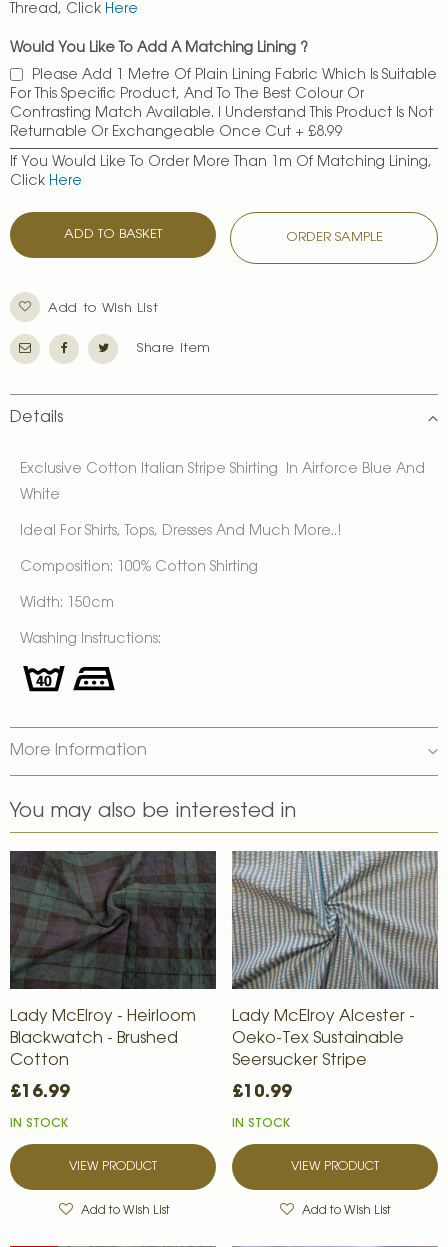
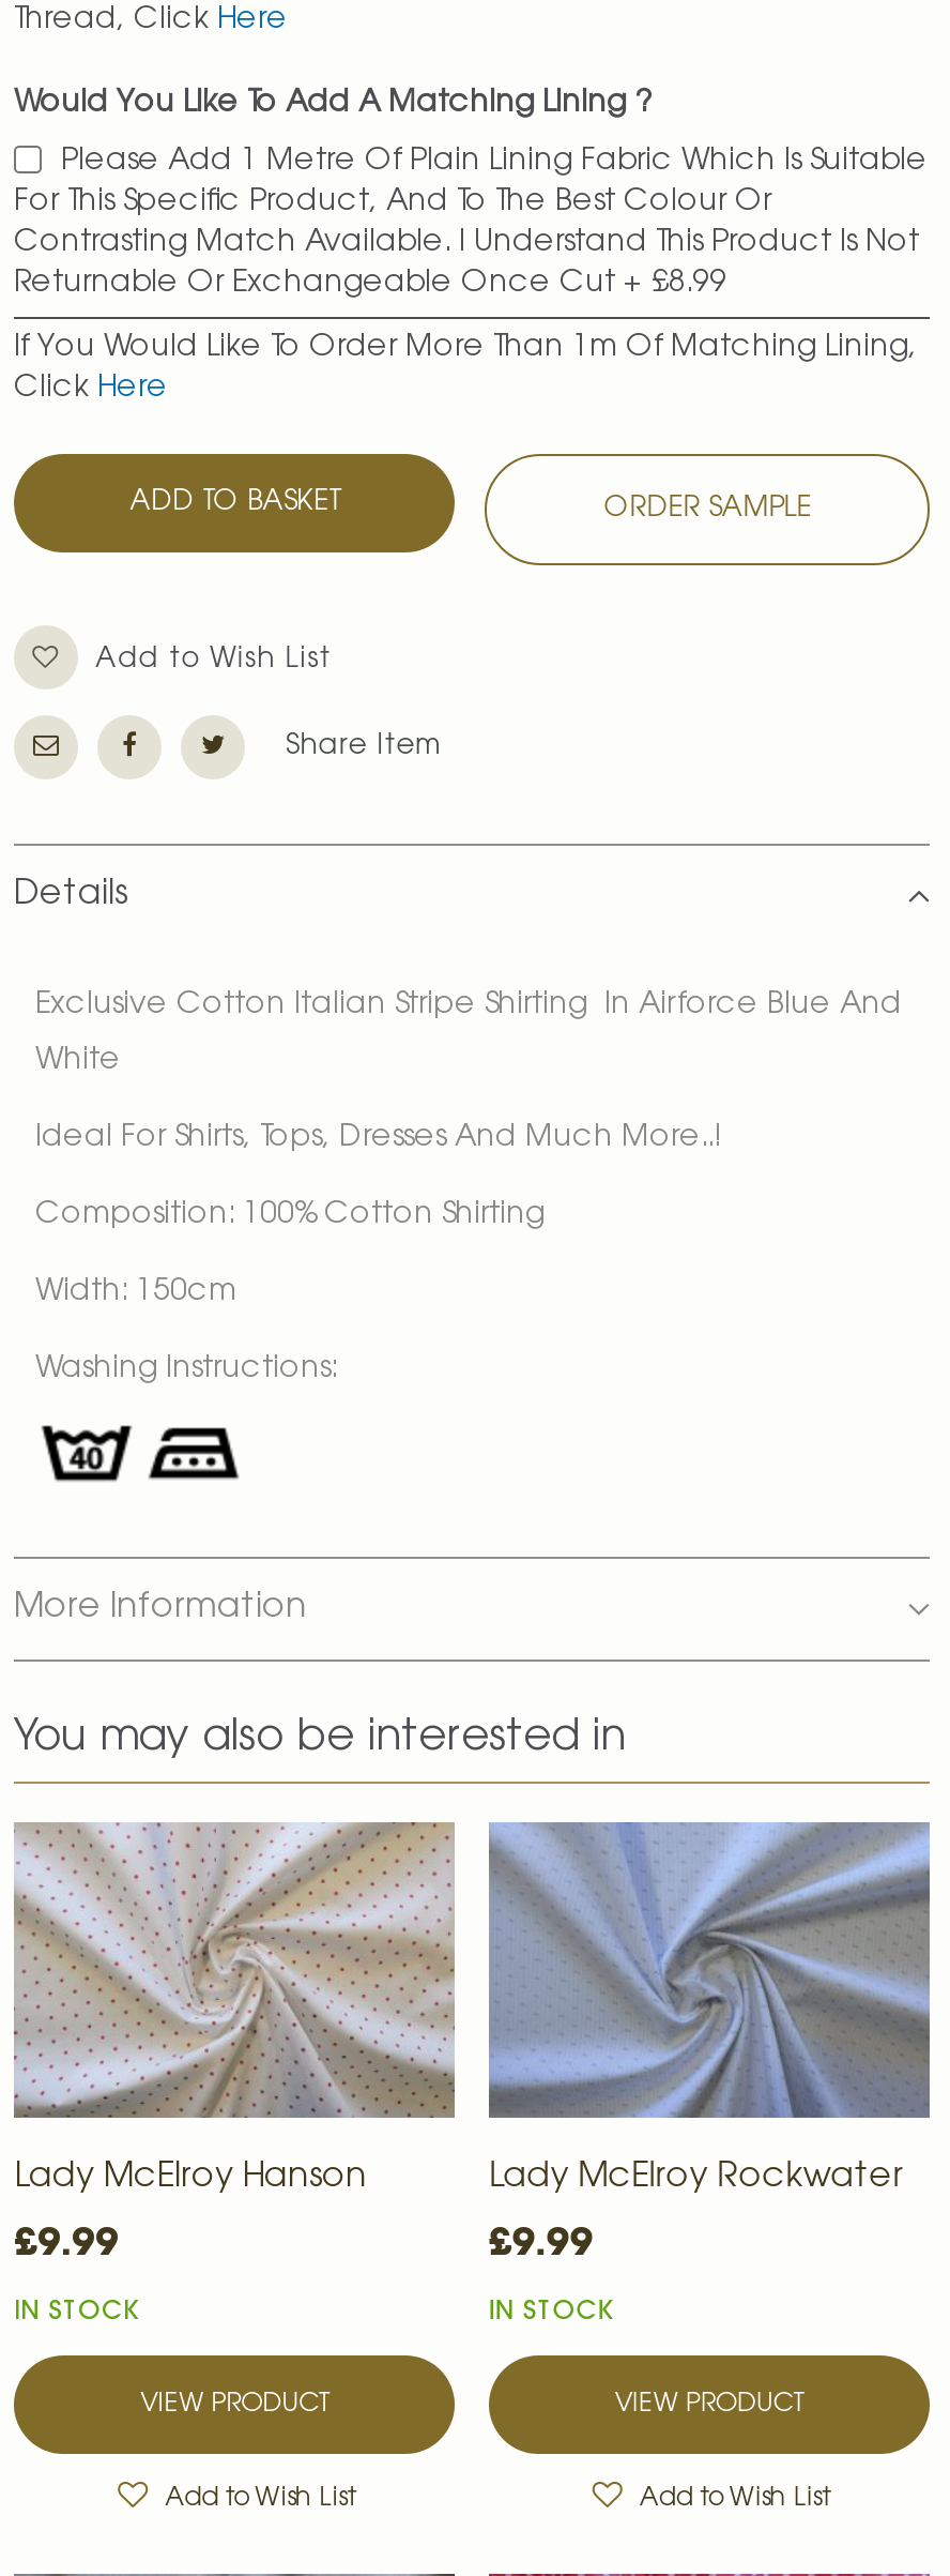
- [image]
- Lady McElroy - Heirloom
- Blackwatch - Brushed
- Cotton
+ [image]
+ Lady McElroy Hanson

- [image]
+ [image]

- Lady McElroy Alcester -
- Oeko-Tex Sustainable
- Seersucker Stripe
+ Lady McElroy Rockwater

- £16.99
+ £9.99

- £10.99
+ £9.99
